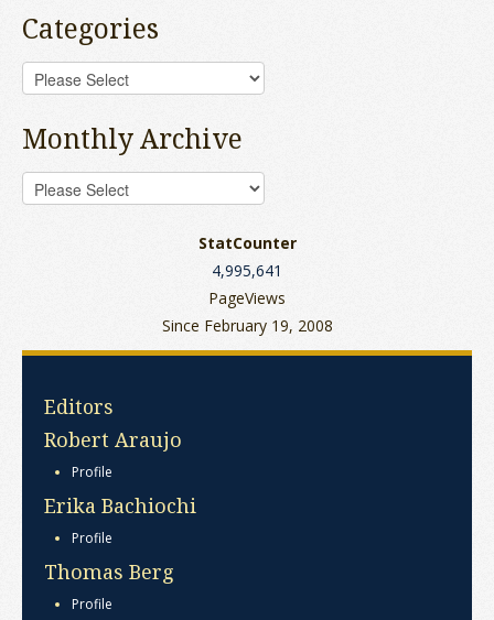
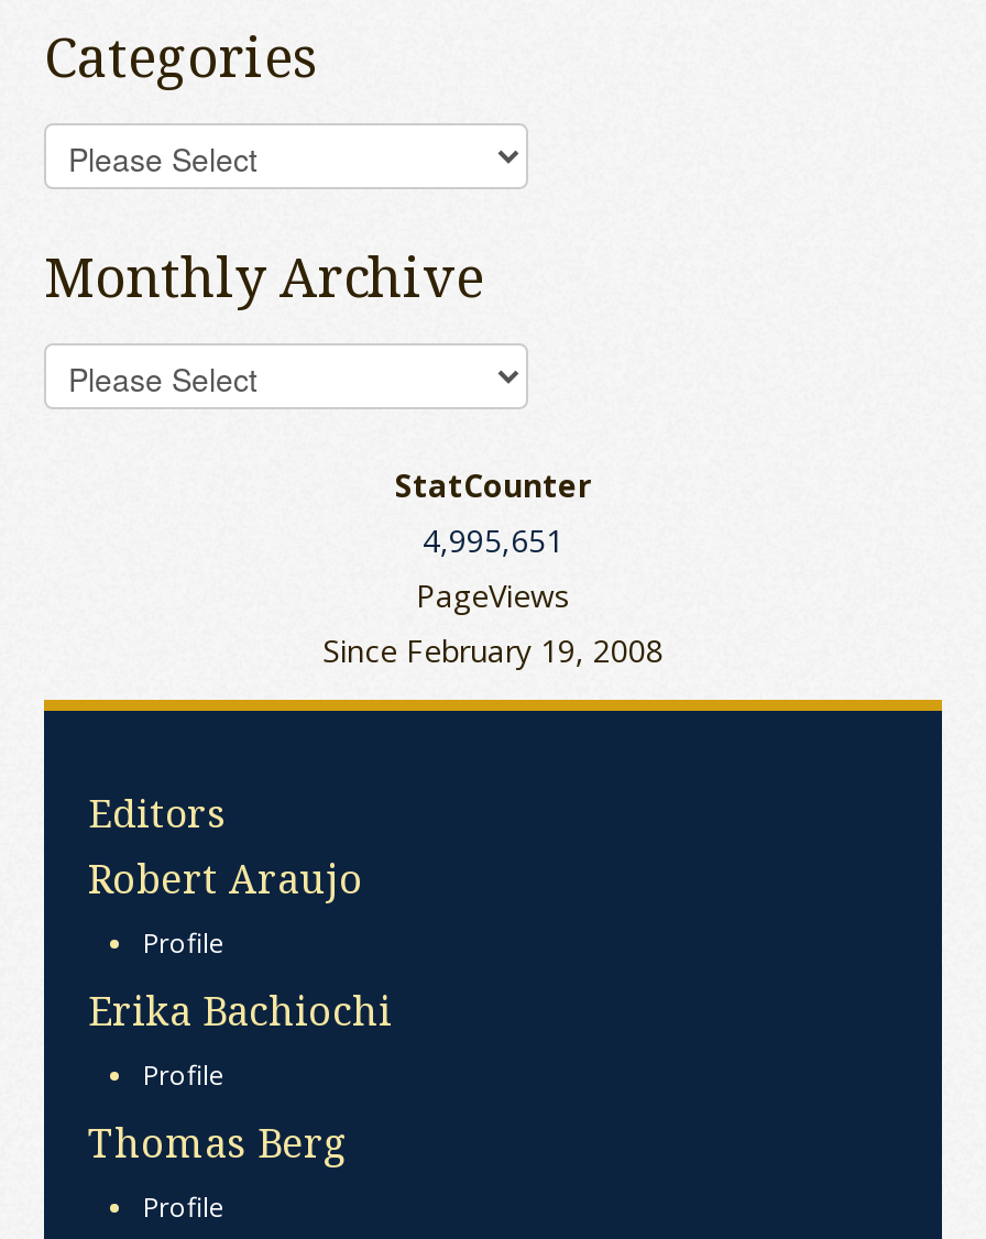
- 4,995,641
+ 4,995,651
